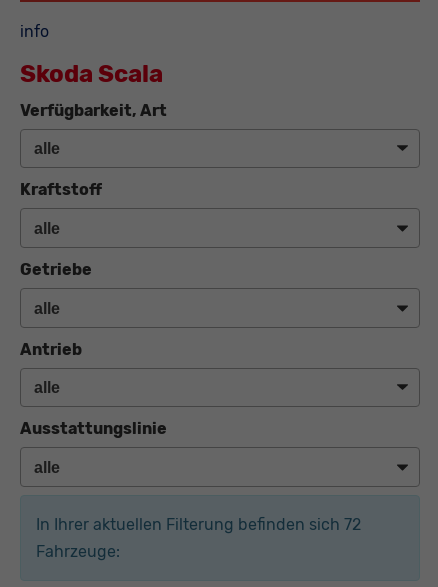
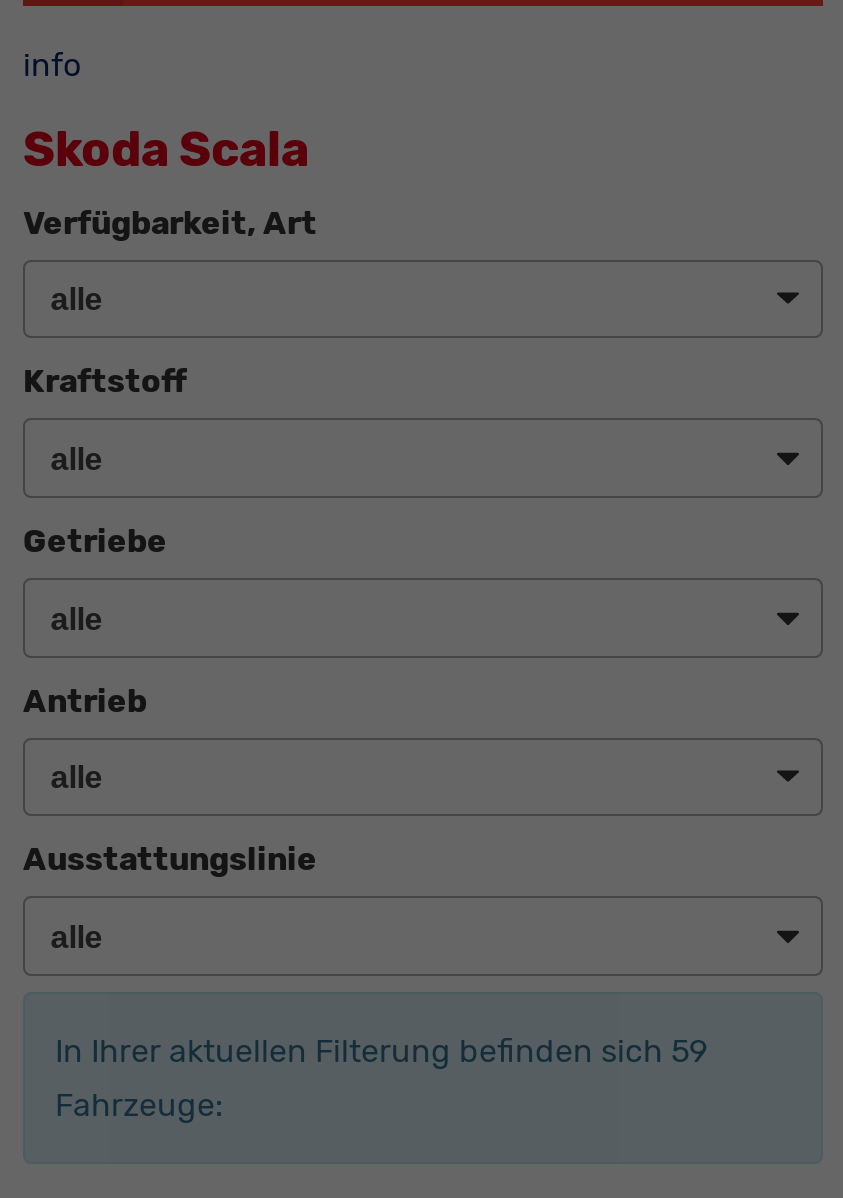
- In Ihrer aktuellen Filterung befinden sich 72
+ In Ihrer aktuellen Filterung befinden sich 59
